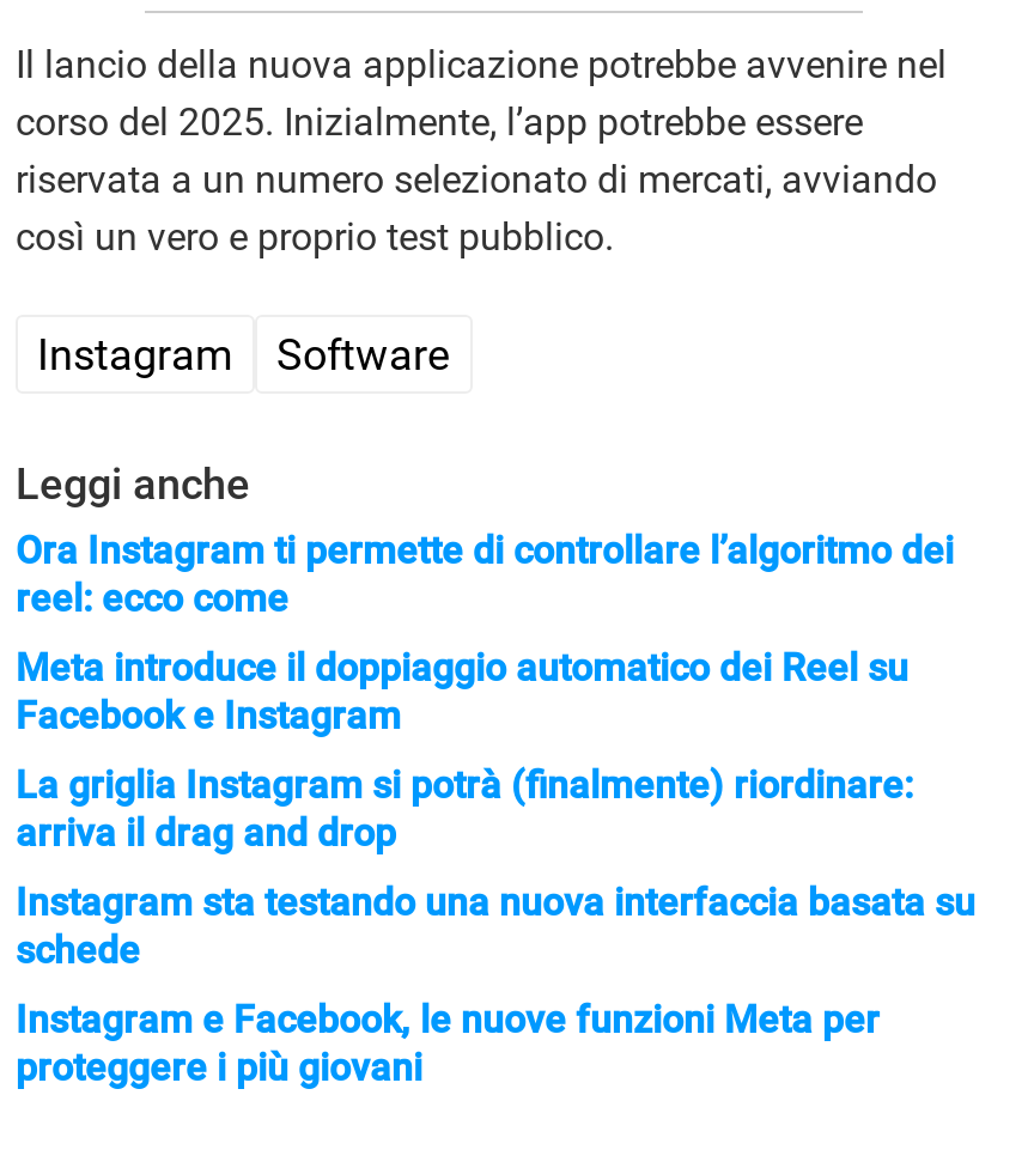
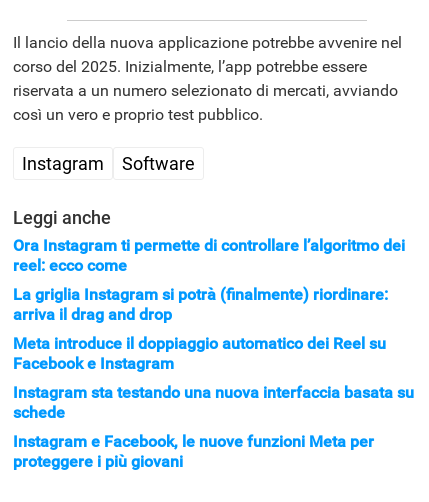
moved down: Meta introduce il doppiaggio automatico dei Reel su | Facebook e Instagram

moved up: La griglia Instagram si potrà (finalmente) riordinare: | arriva il drag and drop
